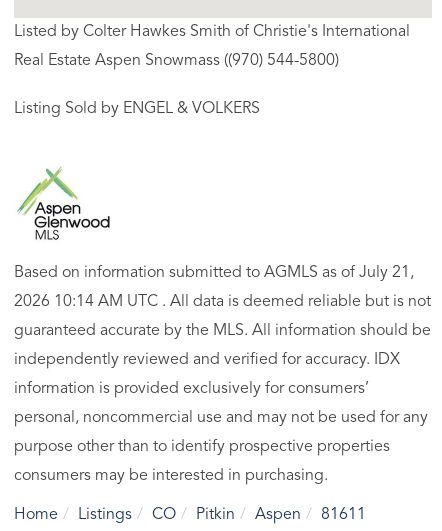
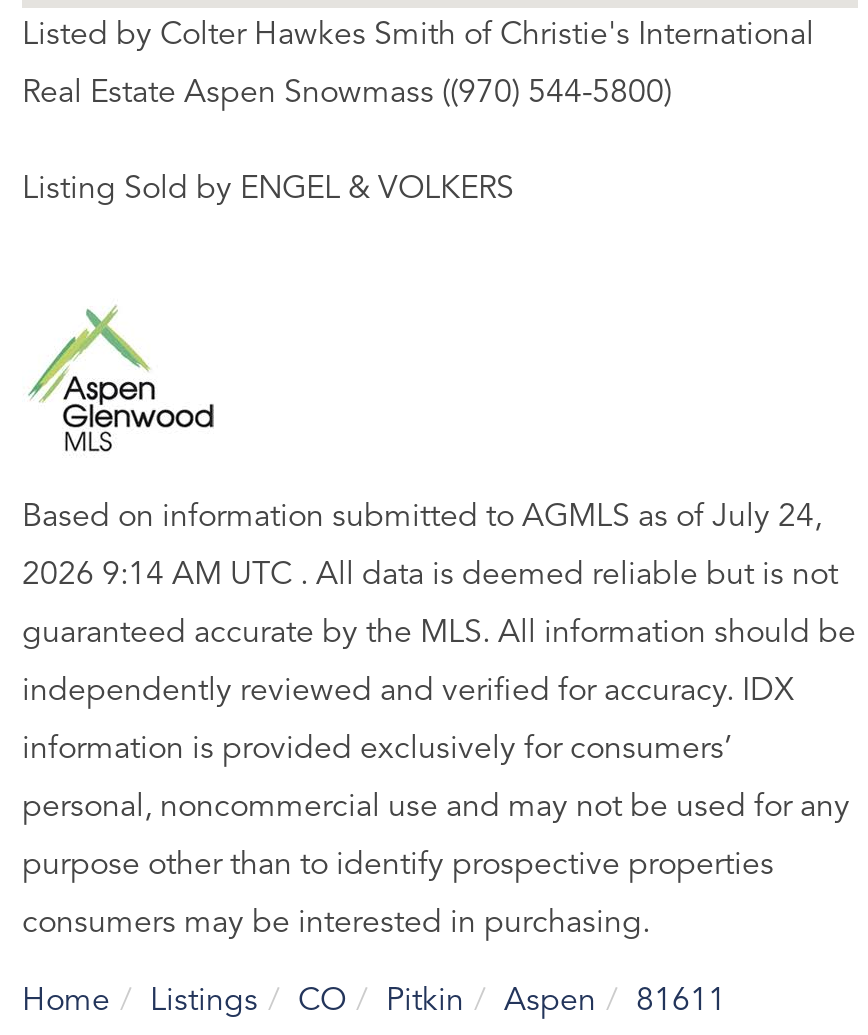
- Based on information submitted to AGMLS as of July 21,
+ Based on information submitted to AGMLS as of July 24,

- 2026 10:14 AM UTC . All data is deemed reliable but is not
+ 2026 9:14 AM UTC . All data is deemed reliable but is not
